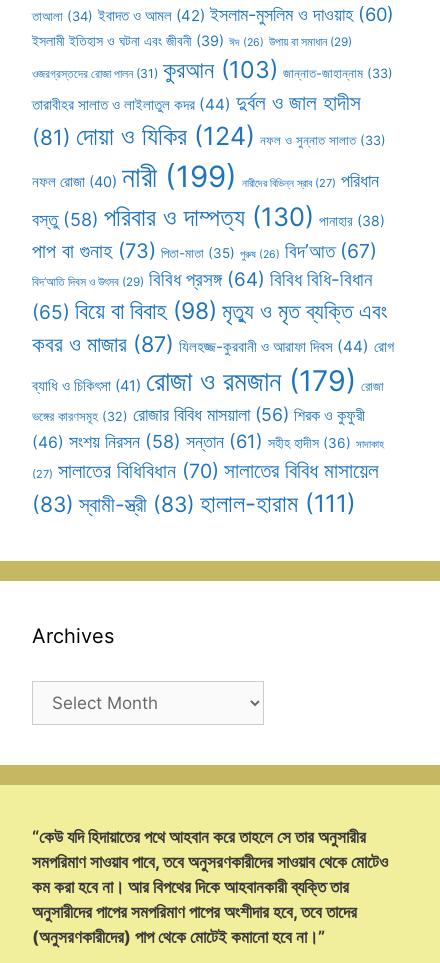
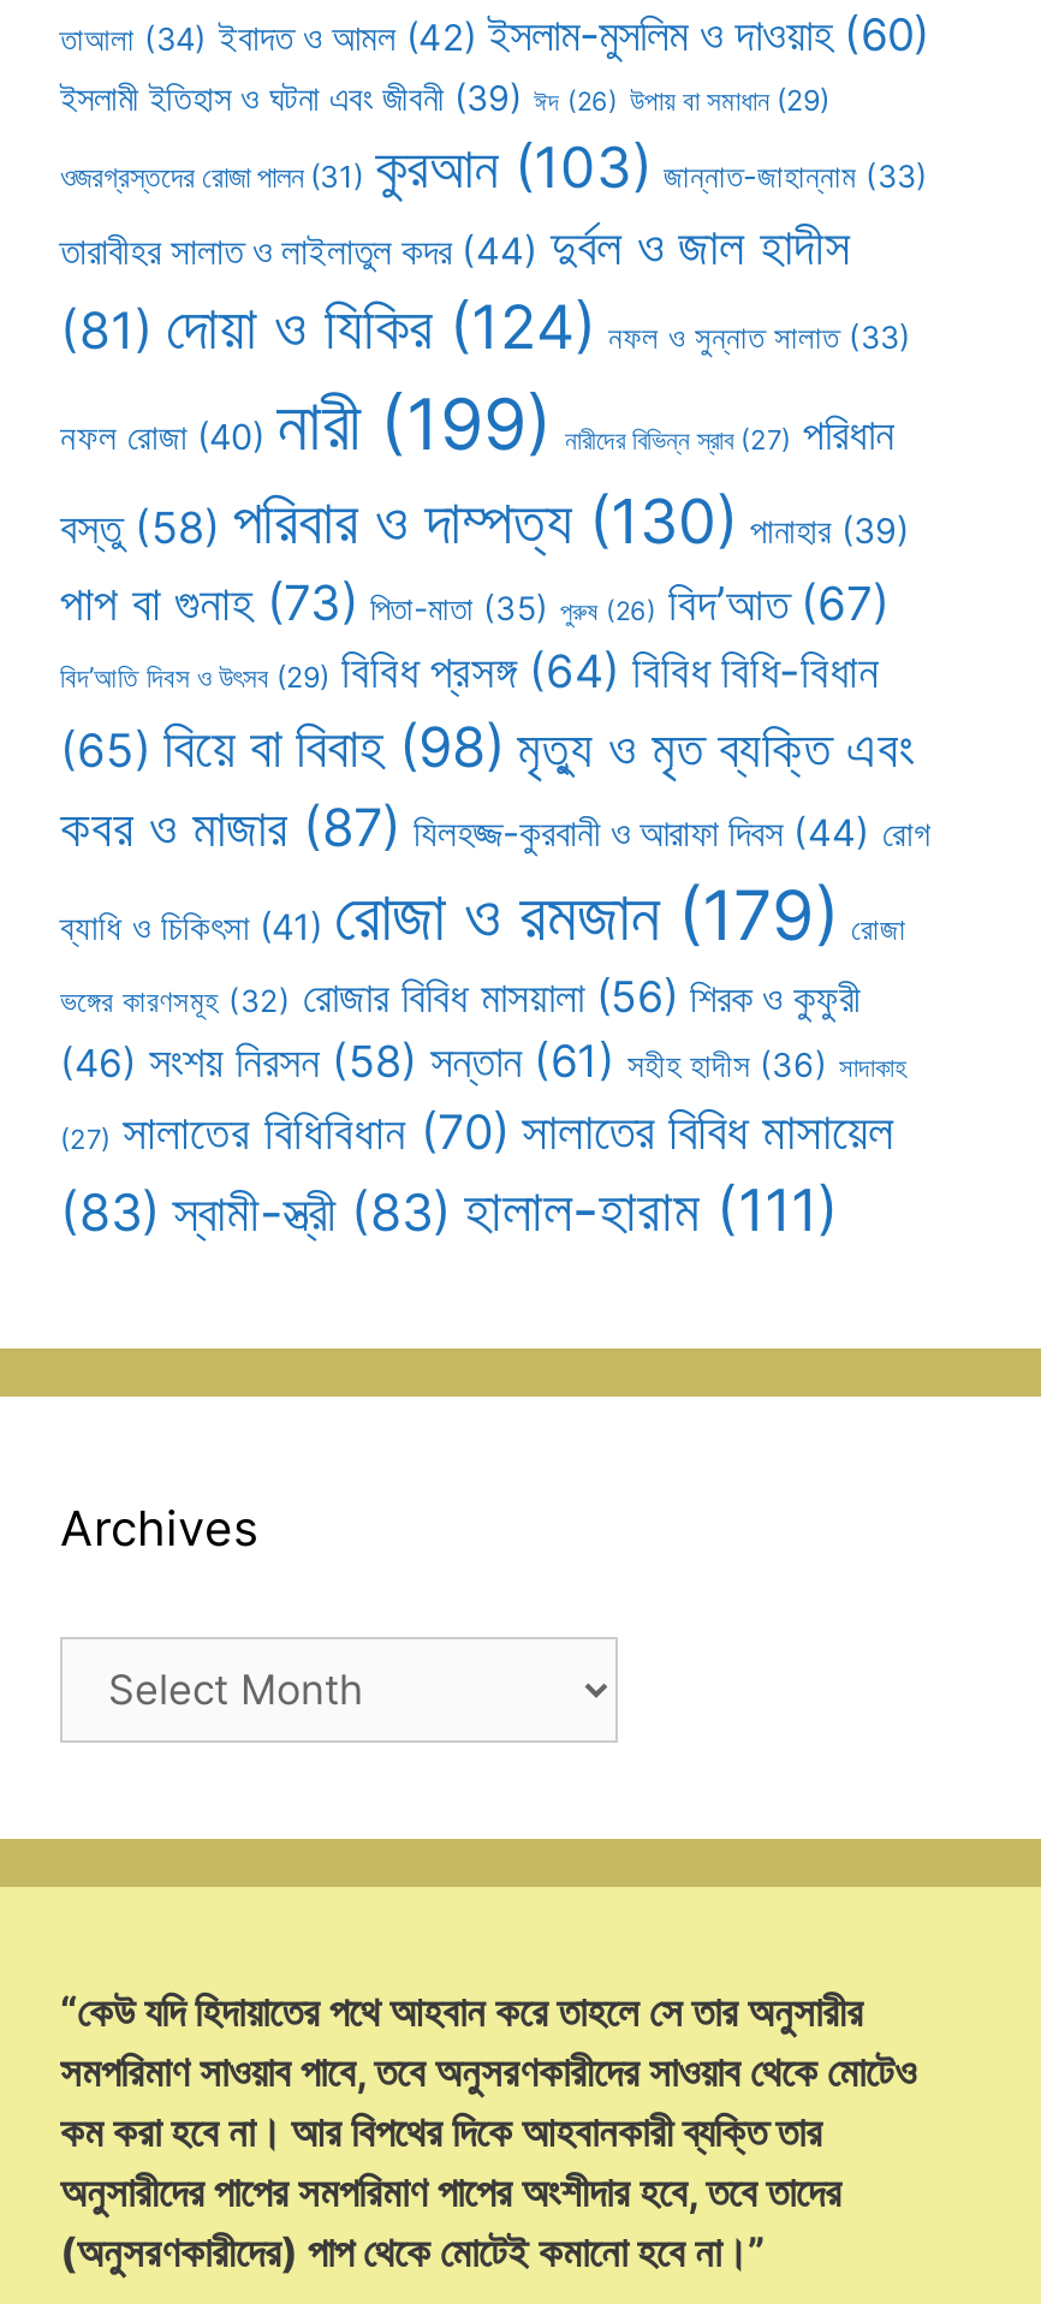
- বস্তু (58) পরিবার ও দাম্পত্য (130) পানাহার (38)
+ বস্তু (58) পরিবার ও দাম্পত্য (130) পানাহার (39)
